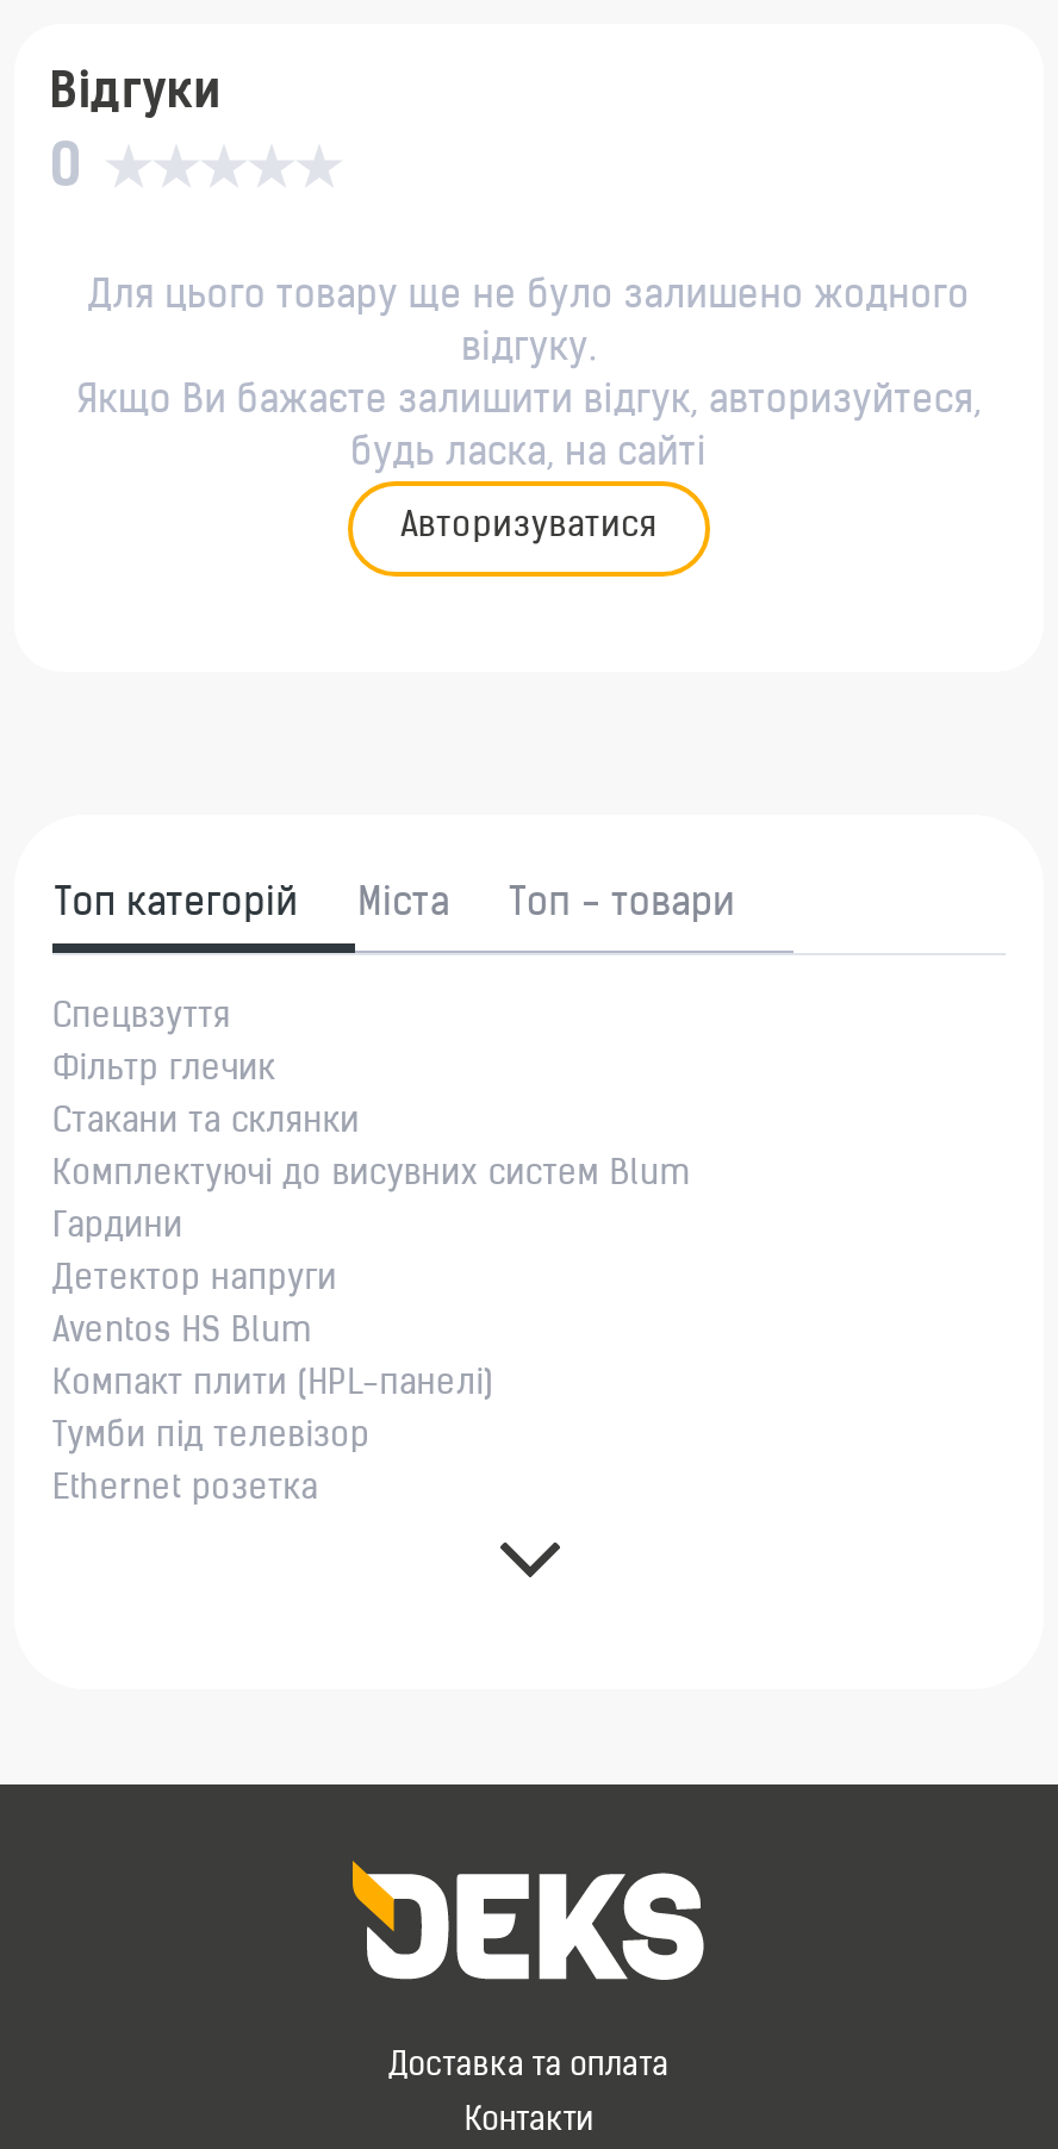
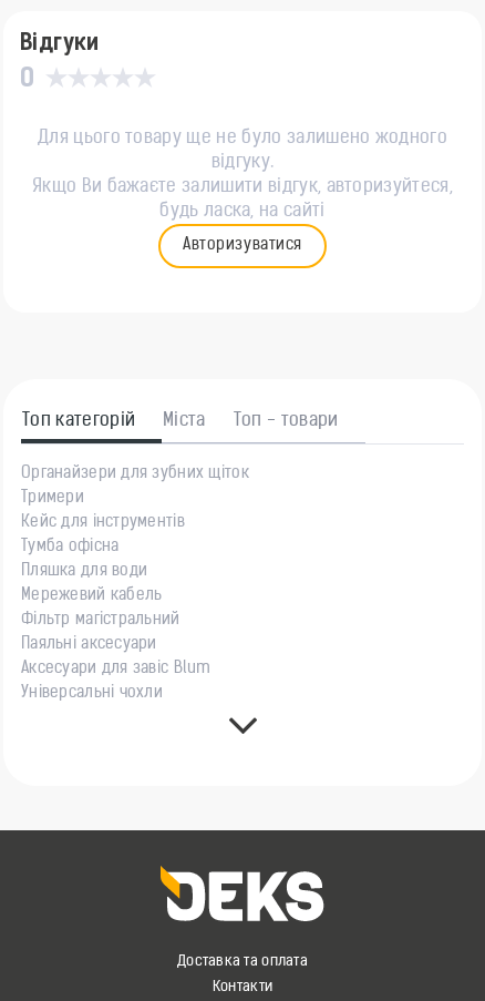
- Спецвзуття
+ Органайзери для зубних щіток

- Фільтр глечик
+ Тримери

- Стакани та склянки
+ Кейс для інструментів

- Комплектуючі до висувних систем Blum
+ Тумба офісна

- Гардини
+ Пляшка для води

- Детектор напруги
+ Мережевий кабель

- Aventos HS Blum
+ Фільтр магістральний

- Компакт плити (HPL-панелі)
+ Паяльні аксесуари

- Тумби під телевізор
+ Аксесуари для завіс Blum

- Ethernet розетка
+ Універсальні чохли
